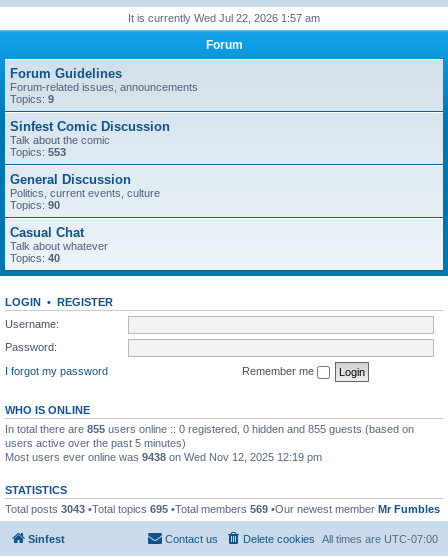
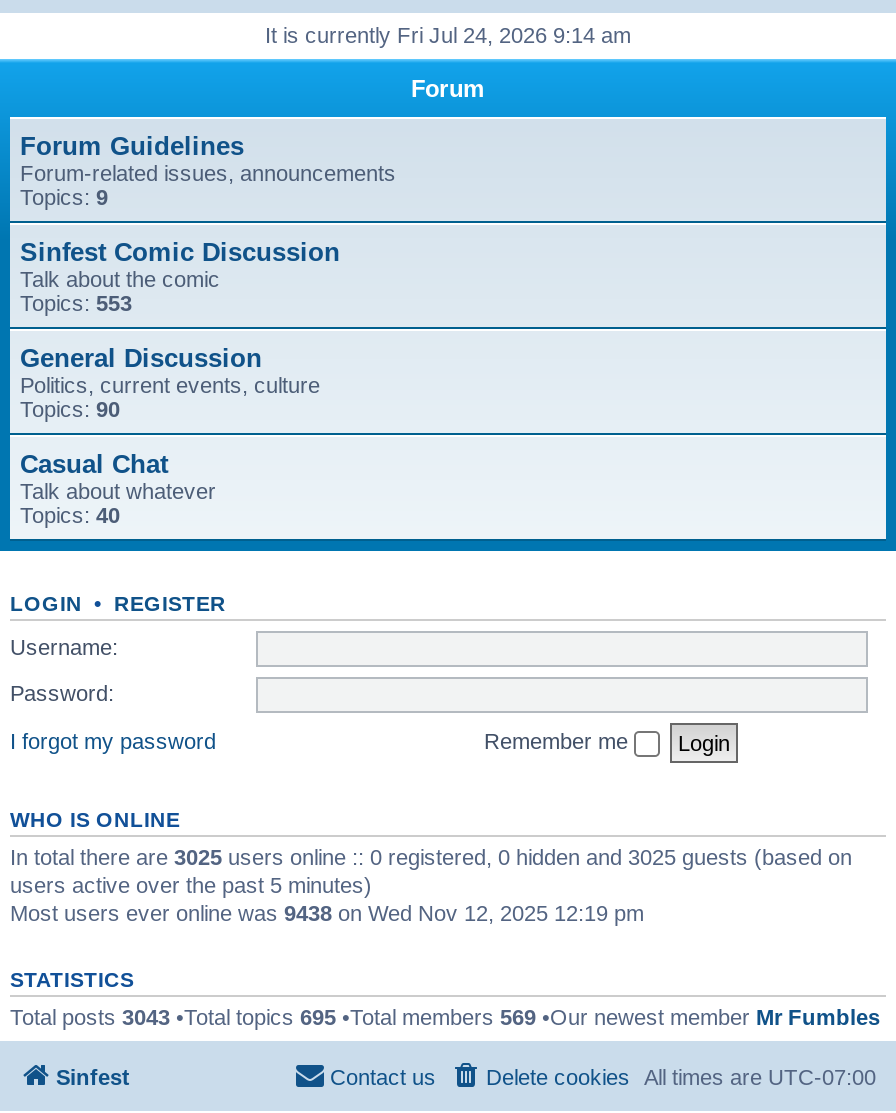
- It is currently Wed Jul 22, 2026 1:57 am
+ It is currently Fri Jul 24, 2026 9:14 am

- In total there are 855 users online :: 0 registered, 0 hidden and 855 guests (based on
+ In total there are 3025 users online :: 0 registered, 0 hidden and 3025 guests (based on
